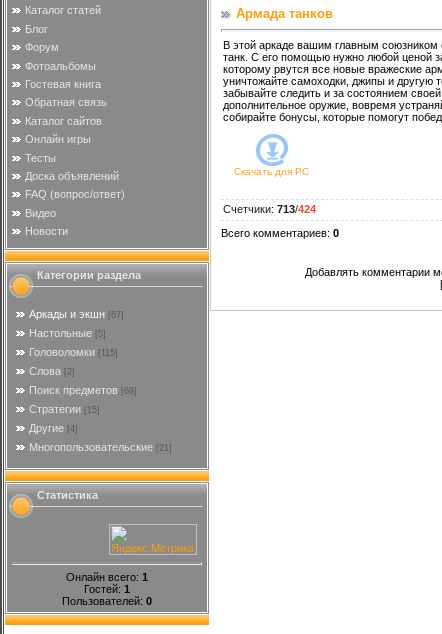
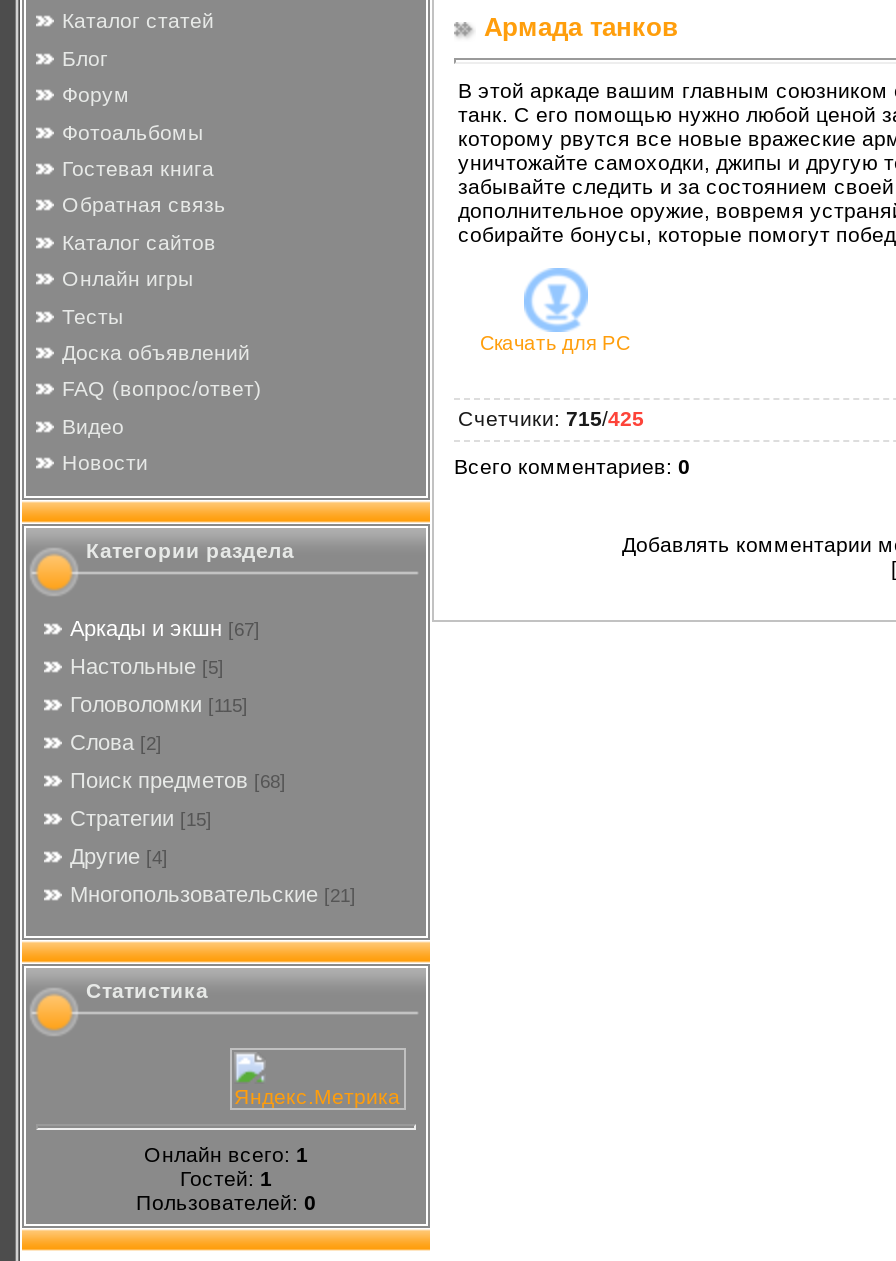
- Счетчики: 713/424
+ Счетчики: 715/425
